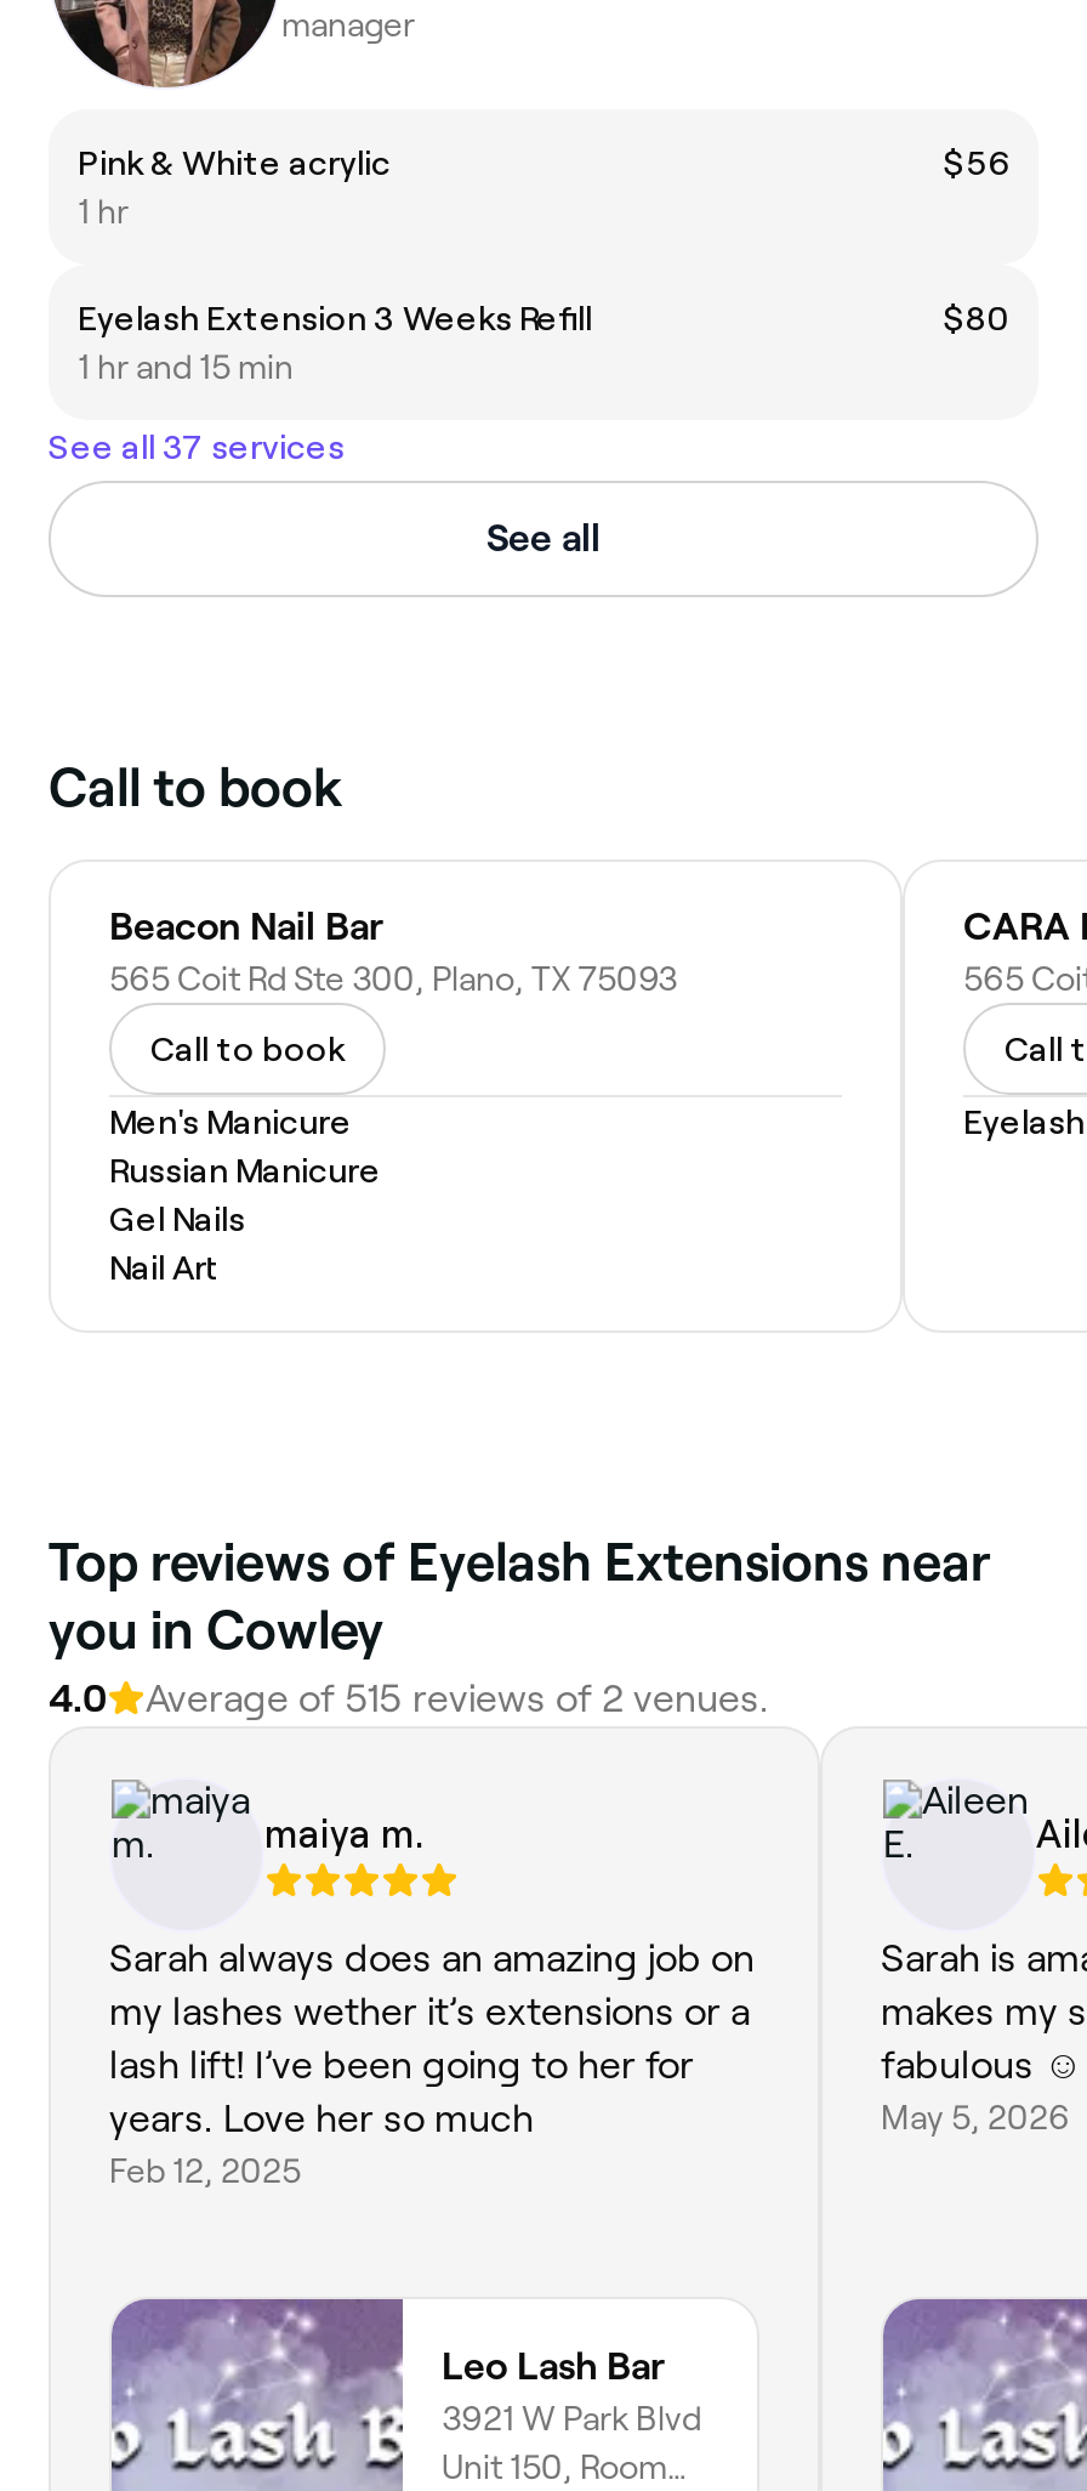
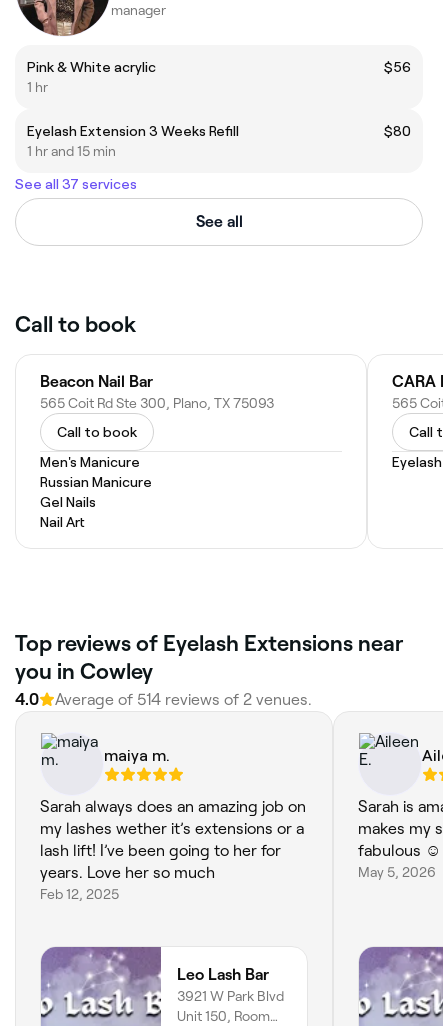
- Average of 515 reviews of 2 venues.
+ Average of 514 reviews of 2 venues.
